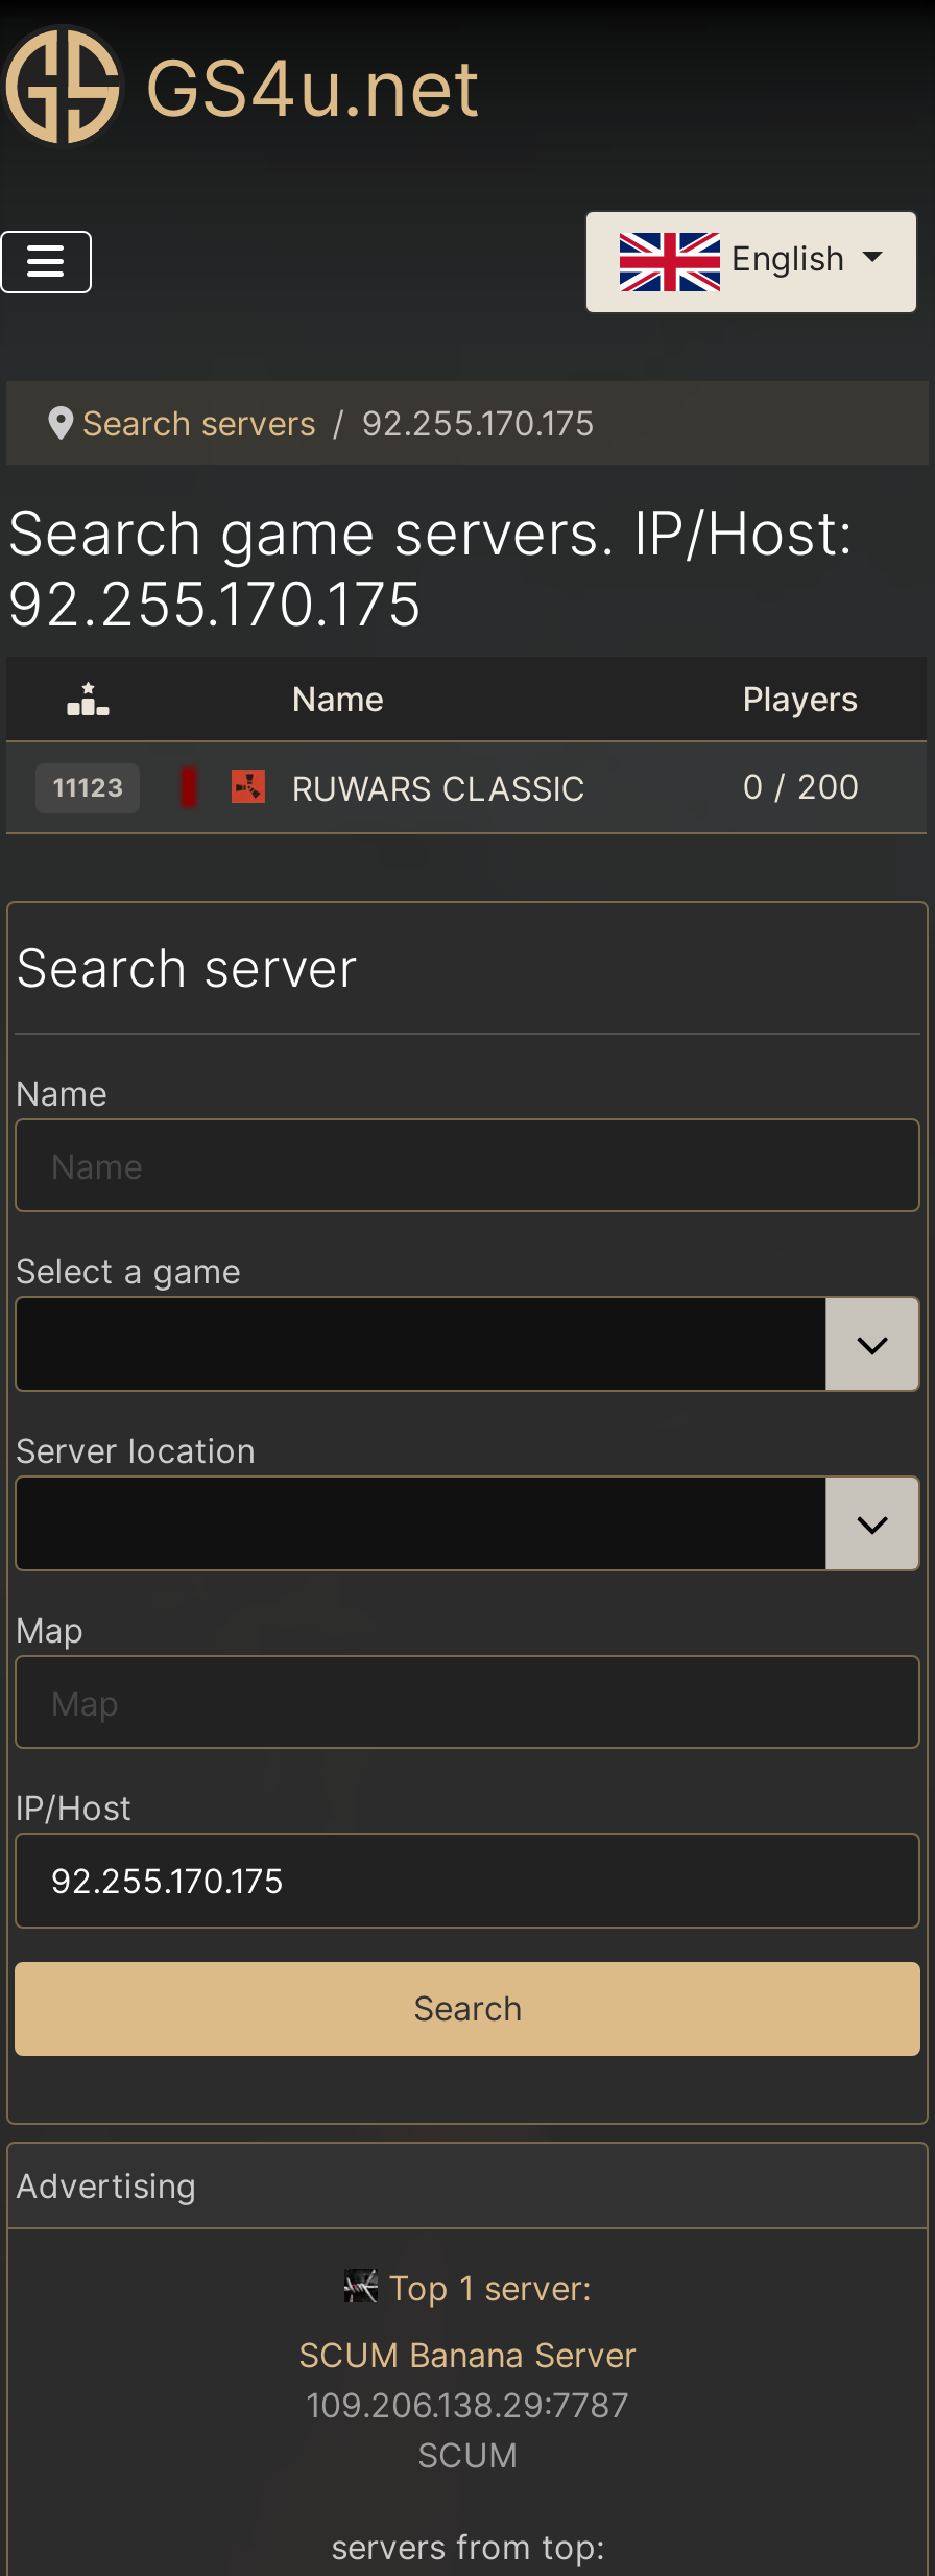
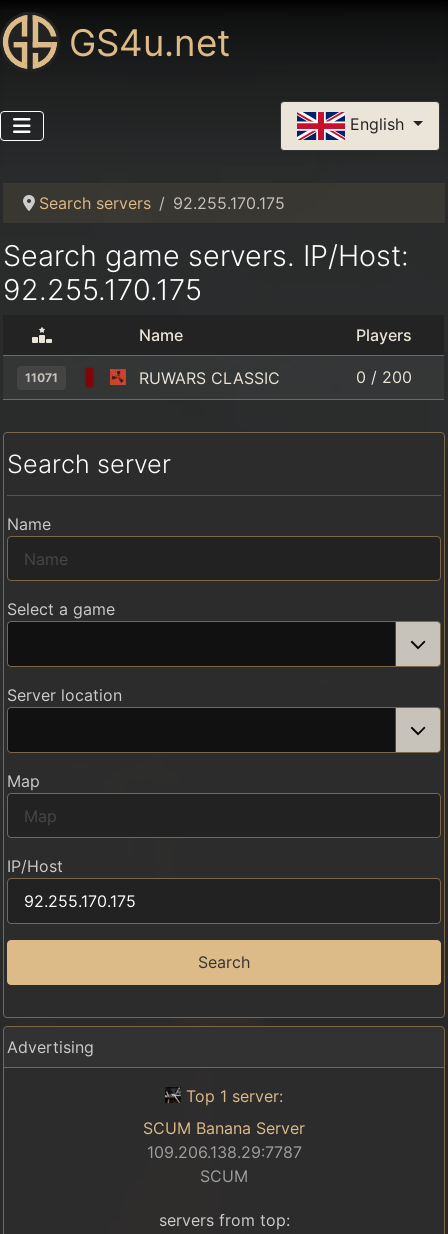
- 11123
+ 11071
